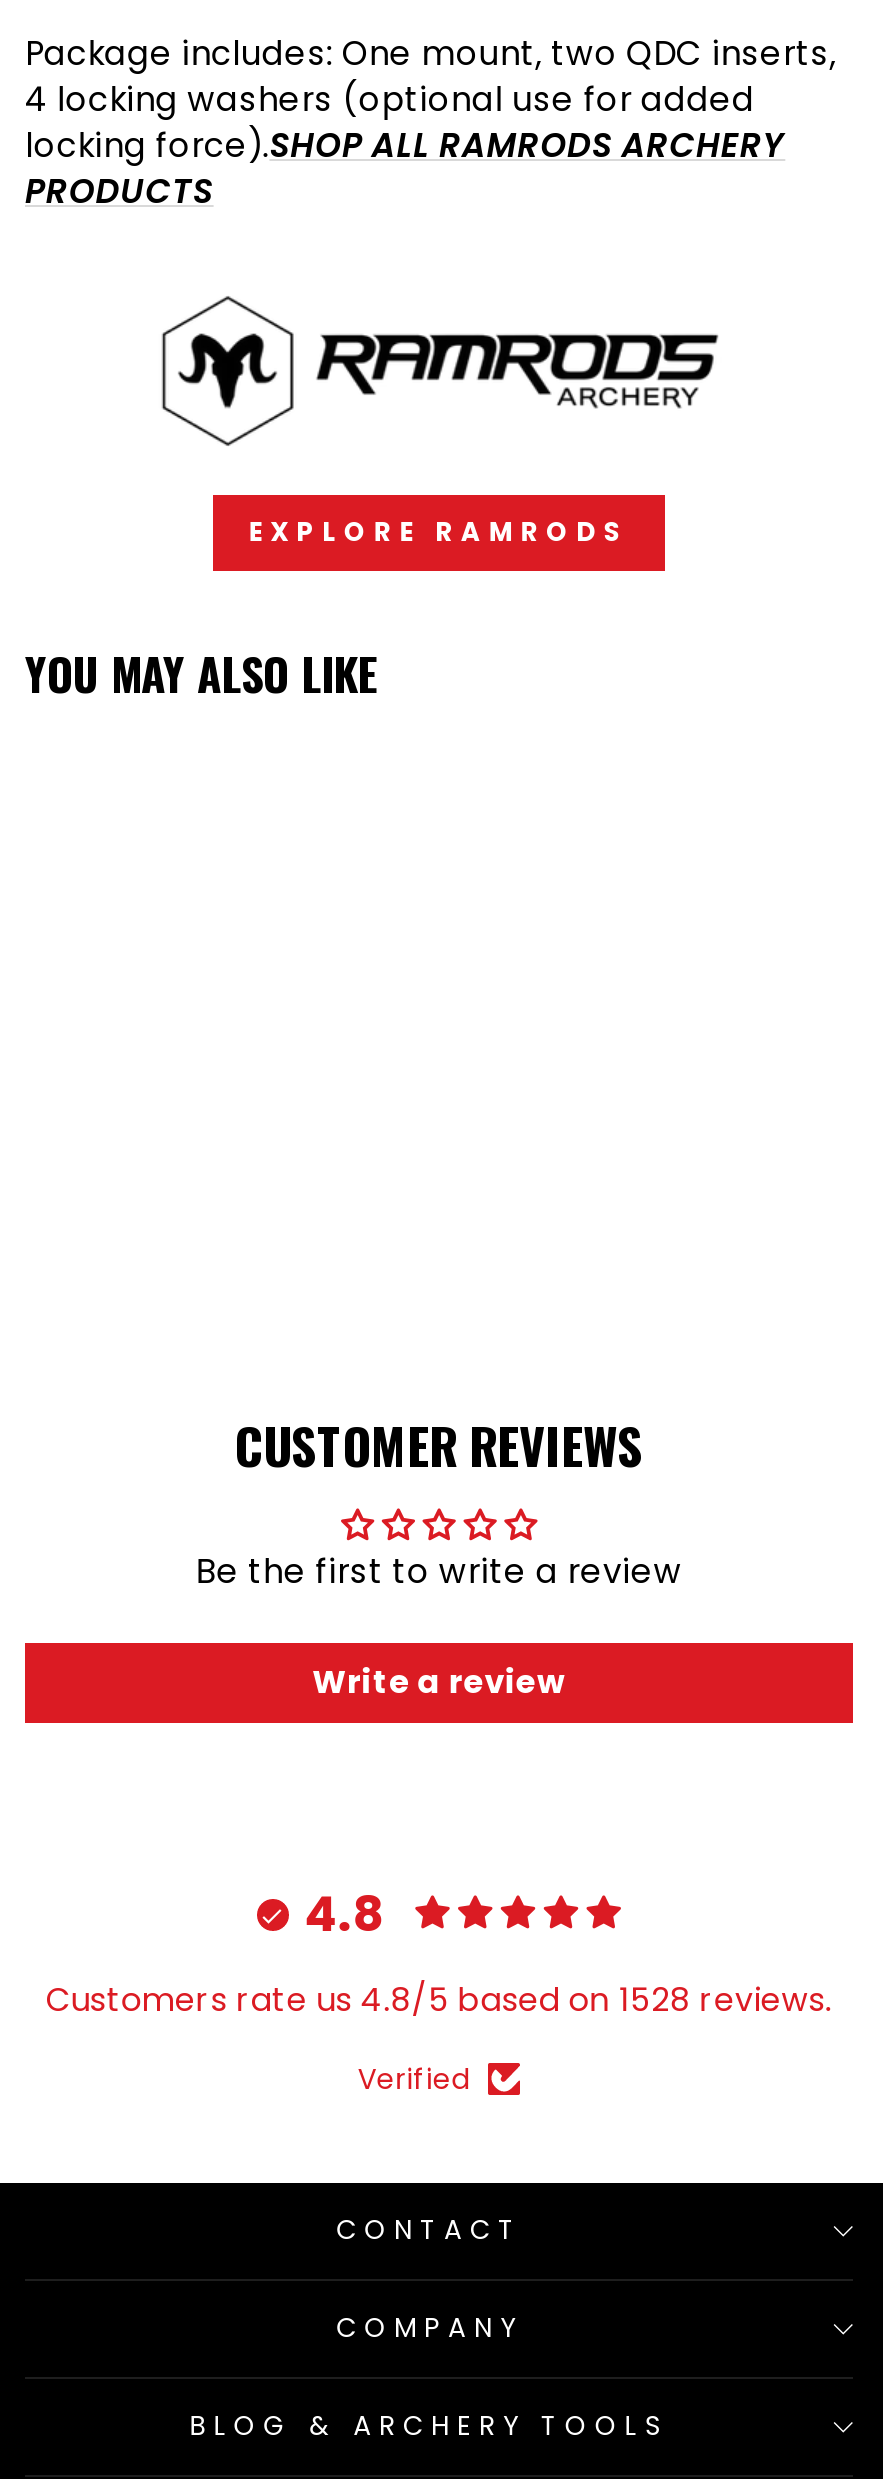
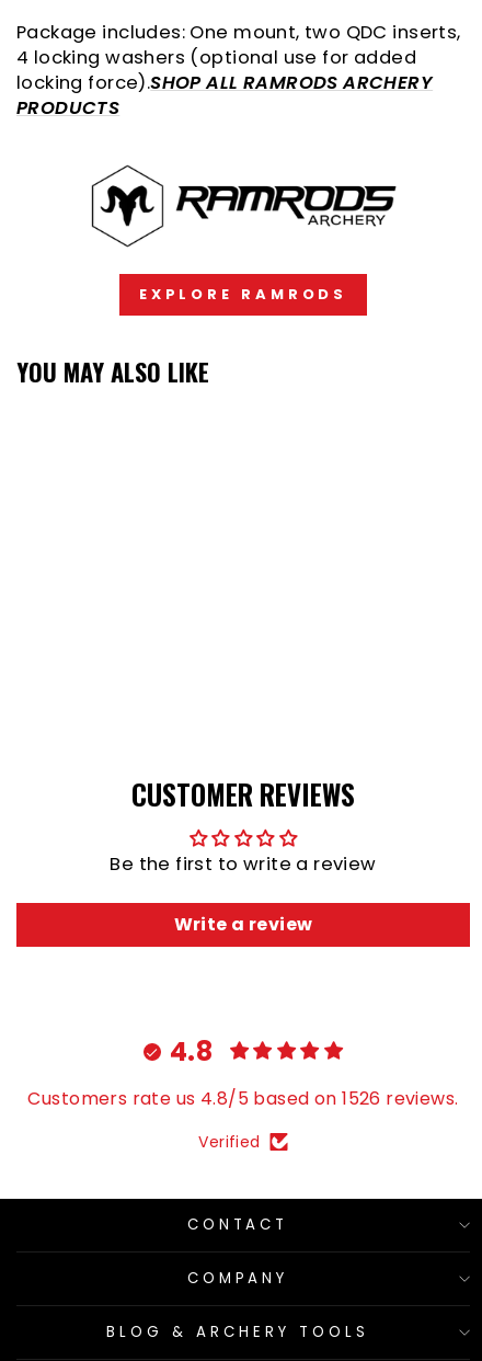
- Customers rate us 4.8/5 based on 1528 reviews.
+ Customers rate us 4.8/5 based on 1526 reviews.
